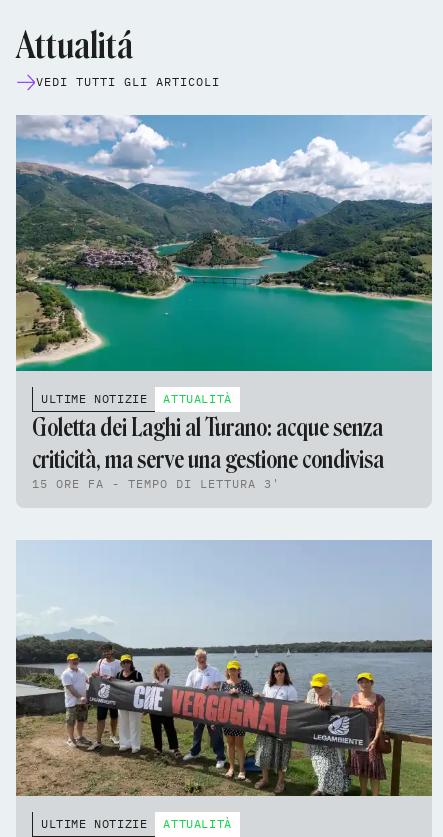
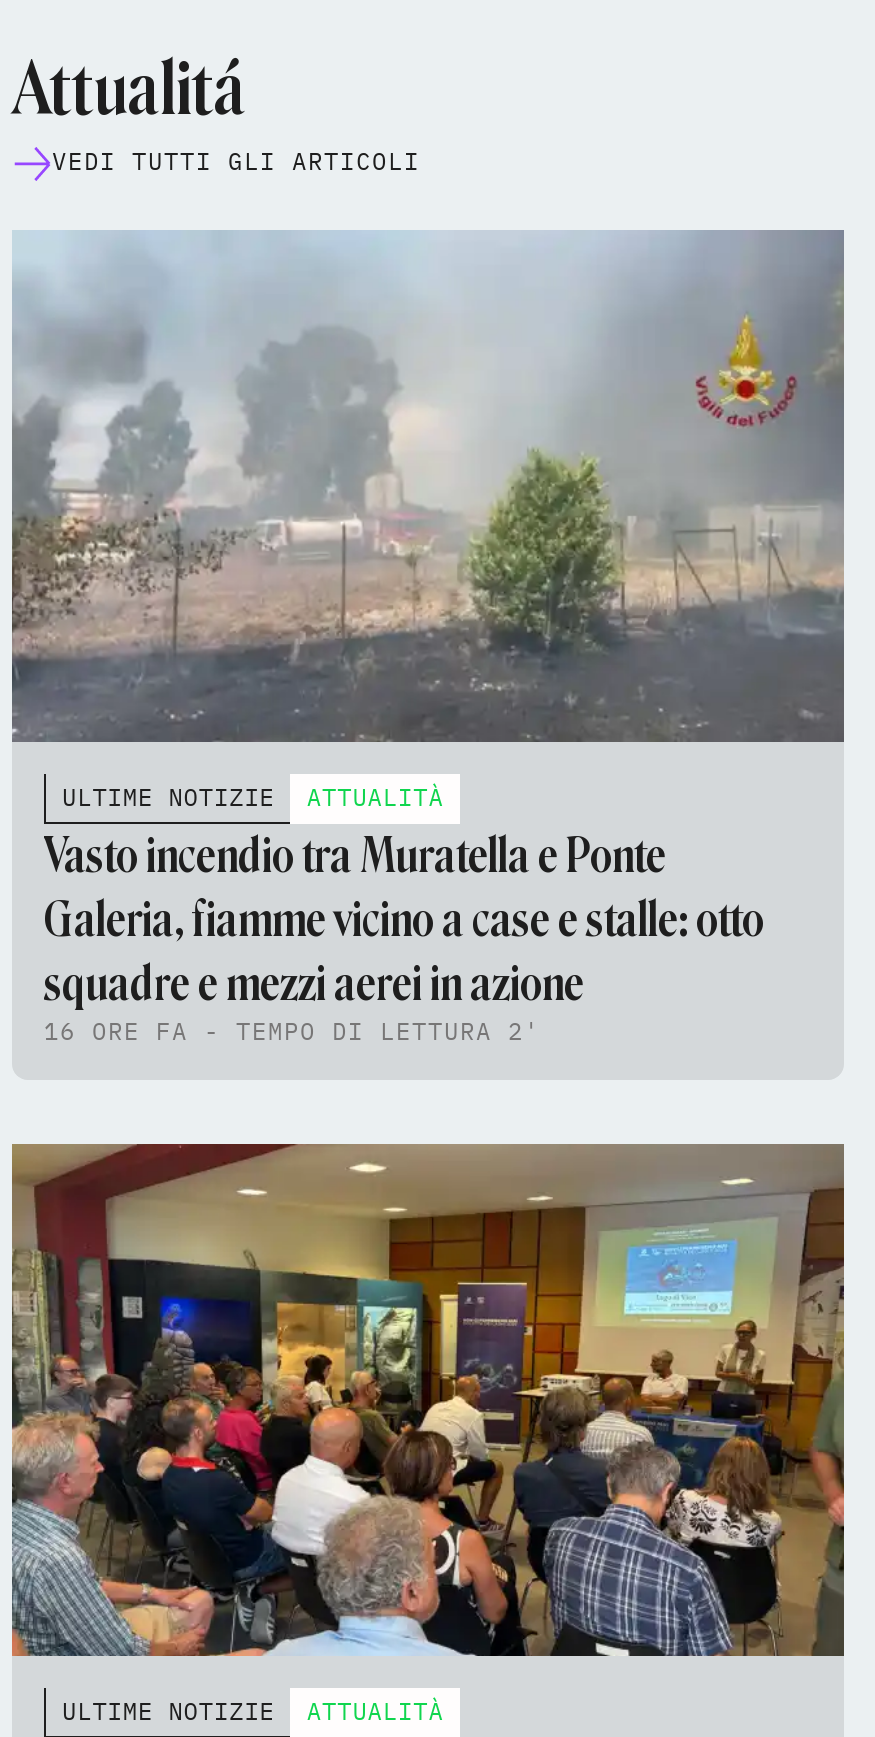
- [image]
+ [image]

- Goletta dei Laghi al Turano: acque senza
- criticità, ma serve una gestione condivisa
- 15 ORE FA - TEMPO DI LETTURA 3'
+ Vasto incendio tra Muratella e Ponte
+ Galeria, fiamme vicino a case e stalle: otto
+ squadre e mezzi aerei in azione
+ 16 ORE FA - TEMPO DI LETTURA 2'

- [image]
+ [image]
